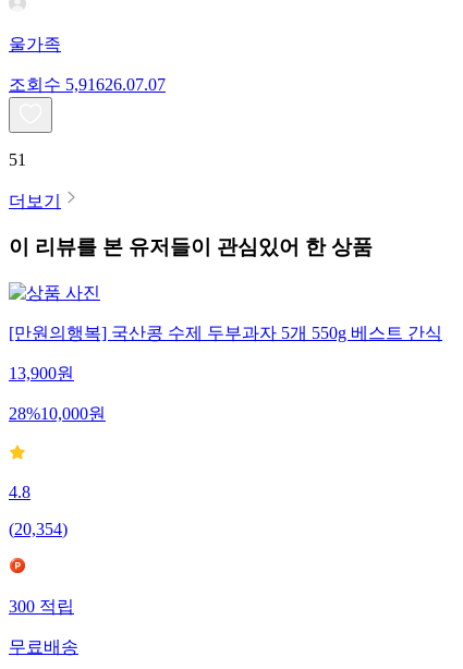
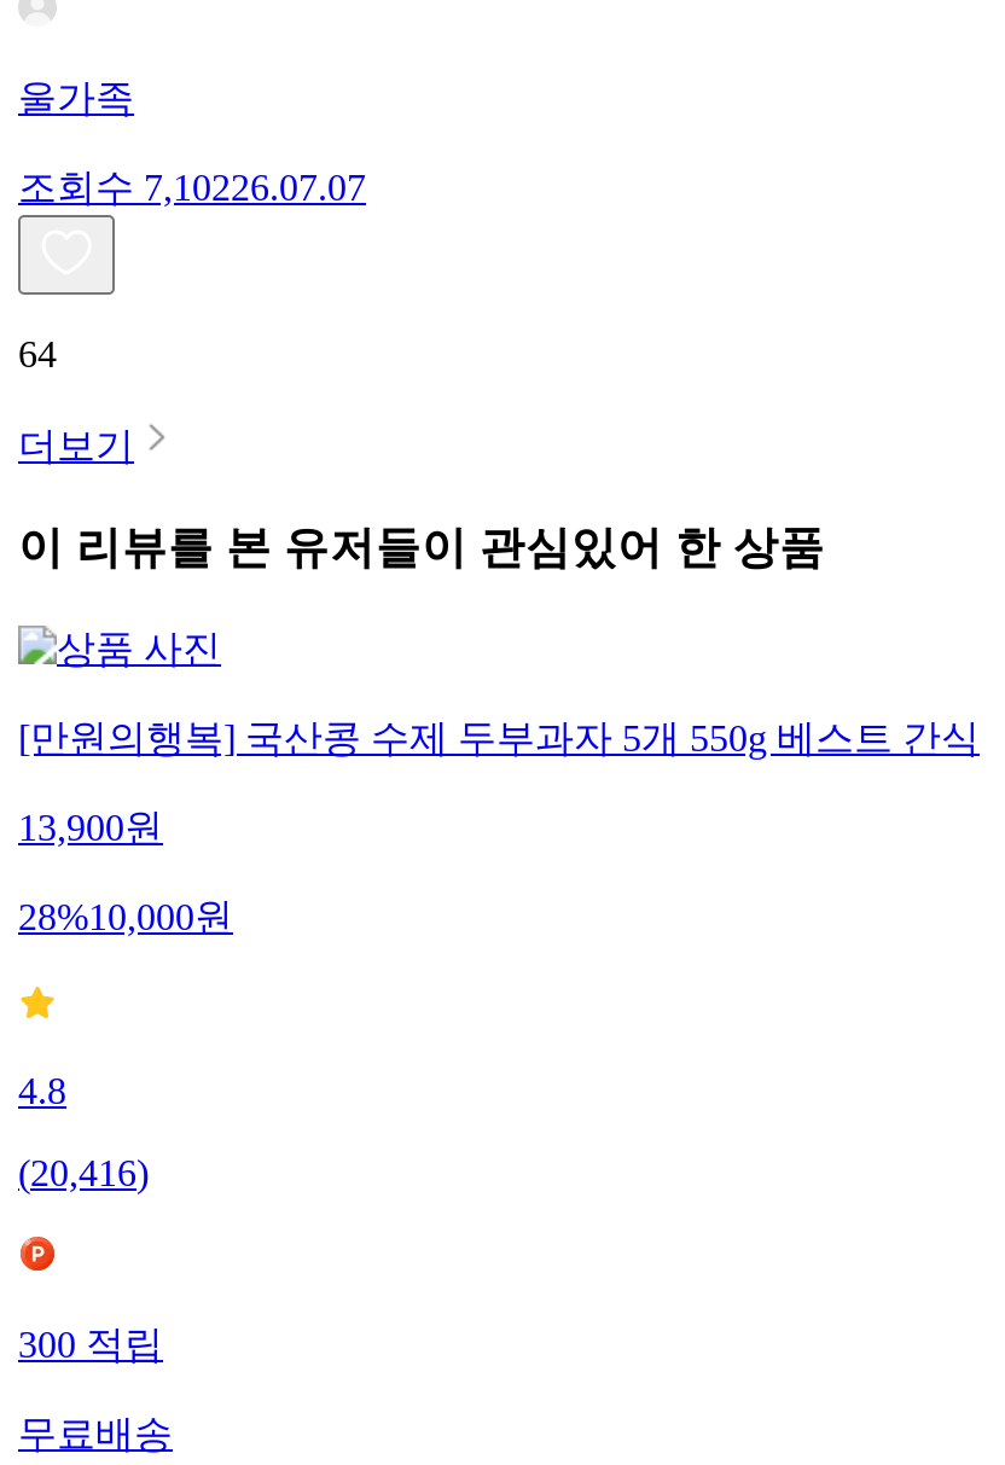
- 조회수 5,91626.07.07
+ 조회수 7,10226.07.07

- 51
+ 64

- (20,354)
+ (20,416)
